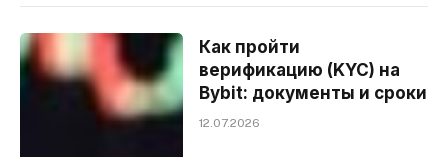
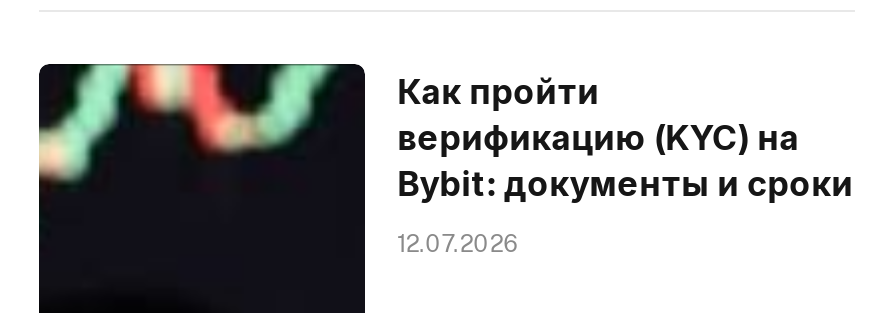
- [image]
+ [image]
